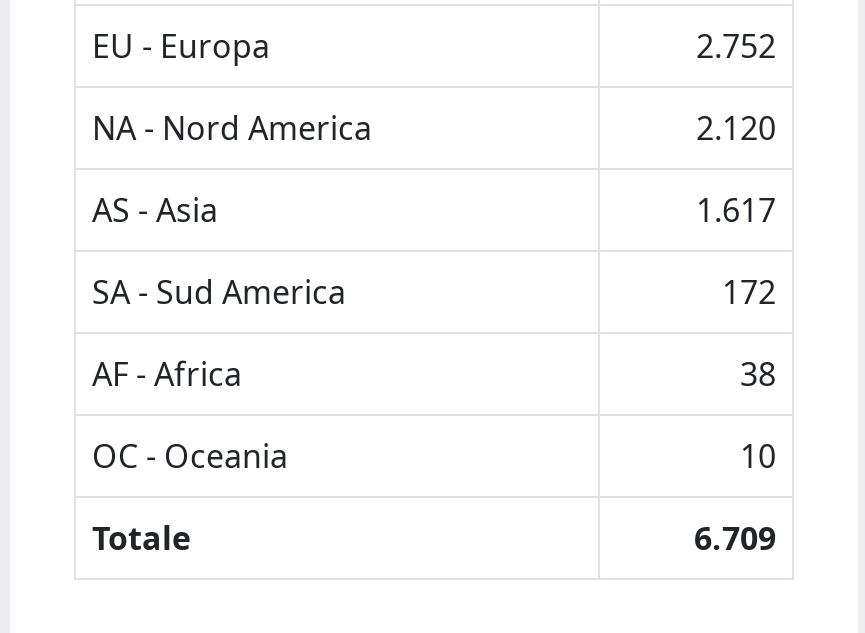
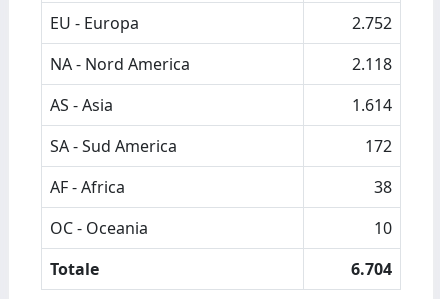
- 2.120
+ 2.118

- 1.617
+ 1.614

- 6.709
+ 6.704
